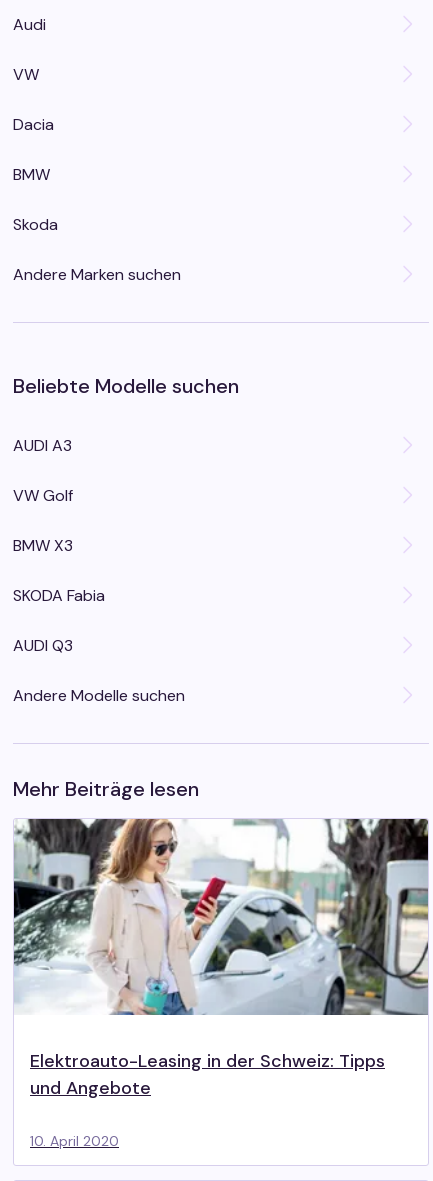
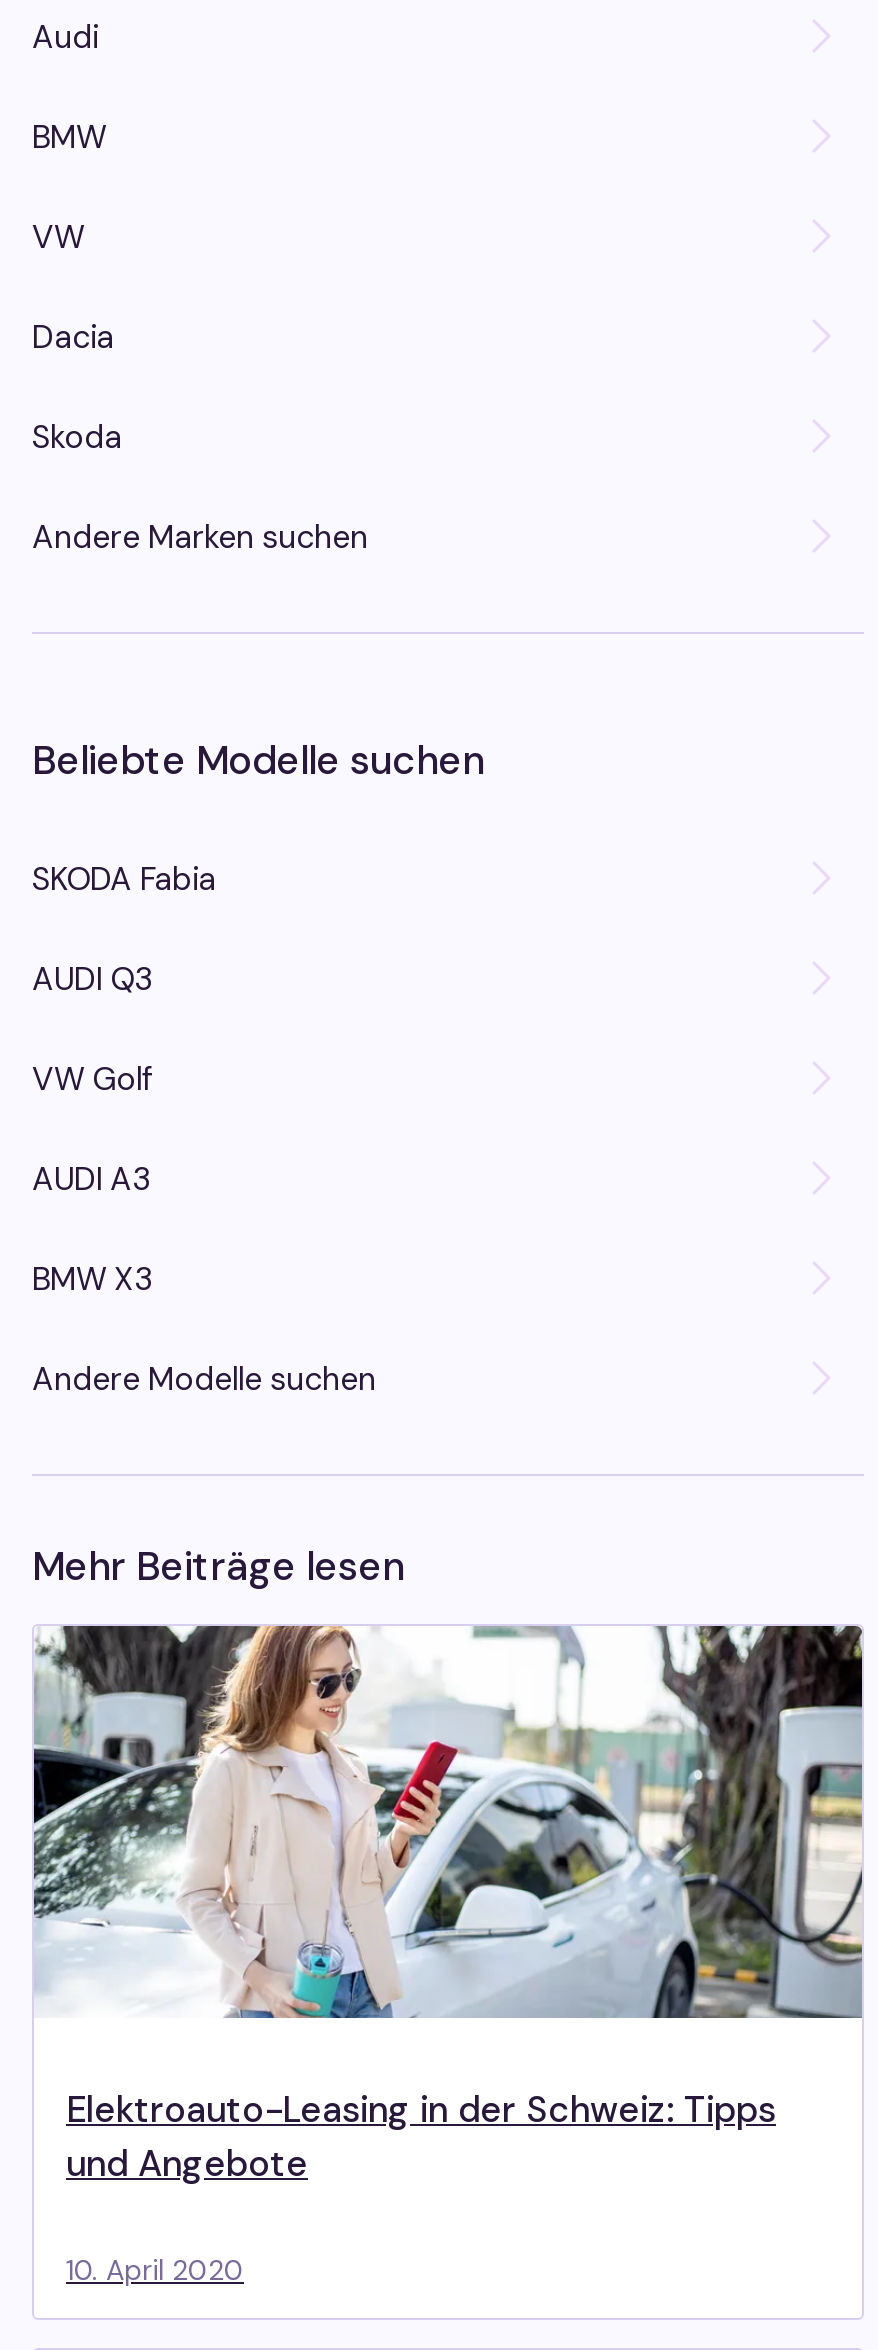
moved down: VW | Dacia

moved up: BMW

moved down: AUDI A3 | VW Golf | BMW X3

moved up: SKODA Fabia | AUDI Q3
